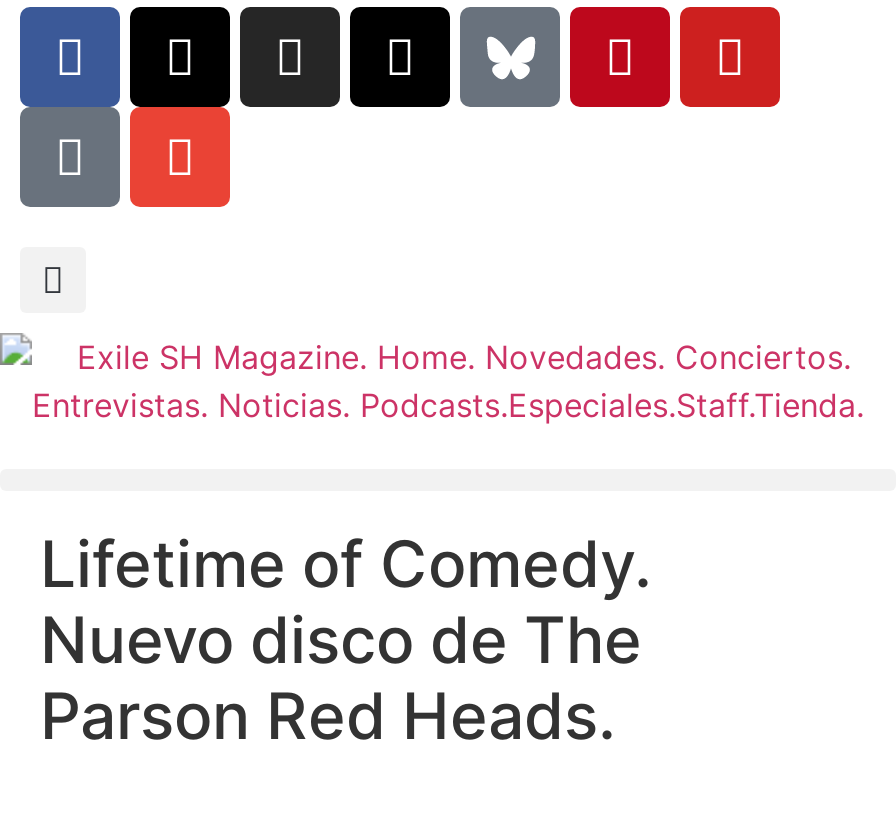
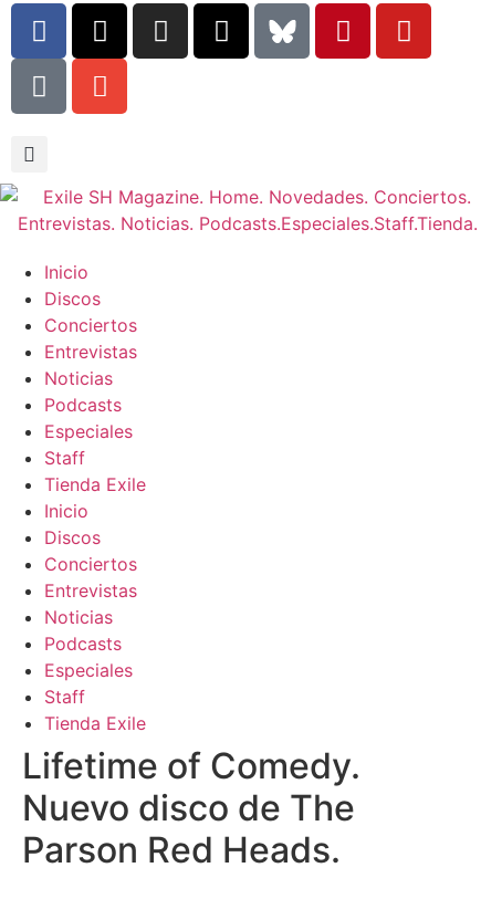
+ Inicio
+ Discos
+ Conciertos
+ Entrevistas
+ Noticias
+ Podcasts
+ Especiales
+ Staff
+ Tienda Exile
+ Inicio
+ Discos
+ Conciertos
+ Entrevistas
+ Noticias
+ Podcasts
+ Especiales
+ Staff
+ Tienda Exile
